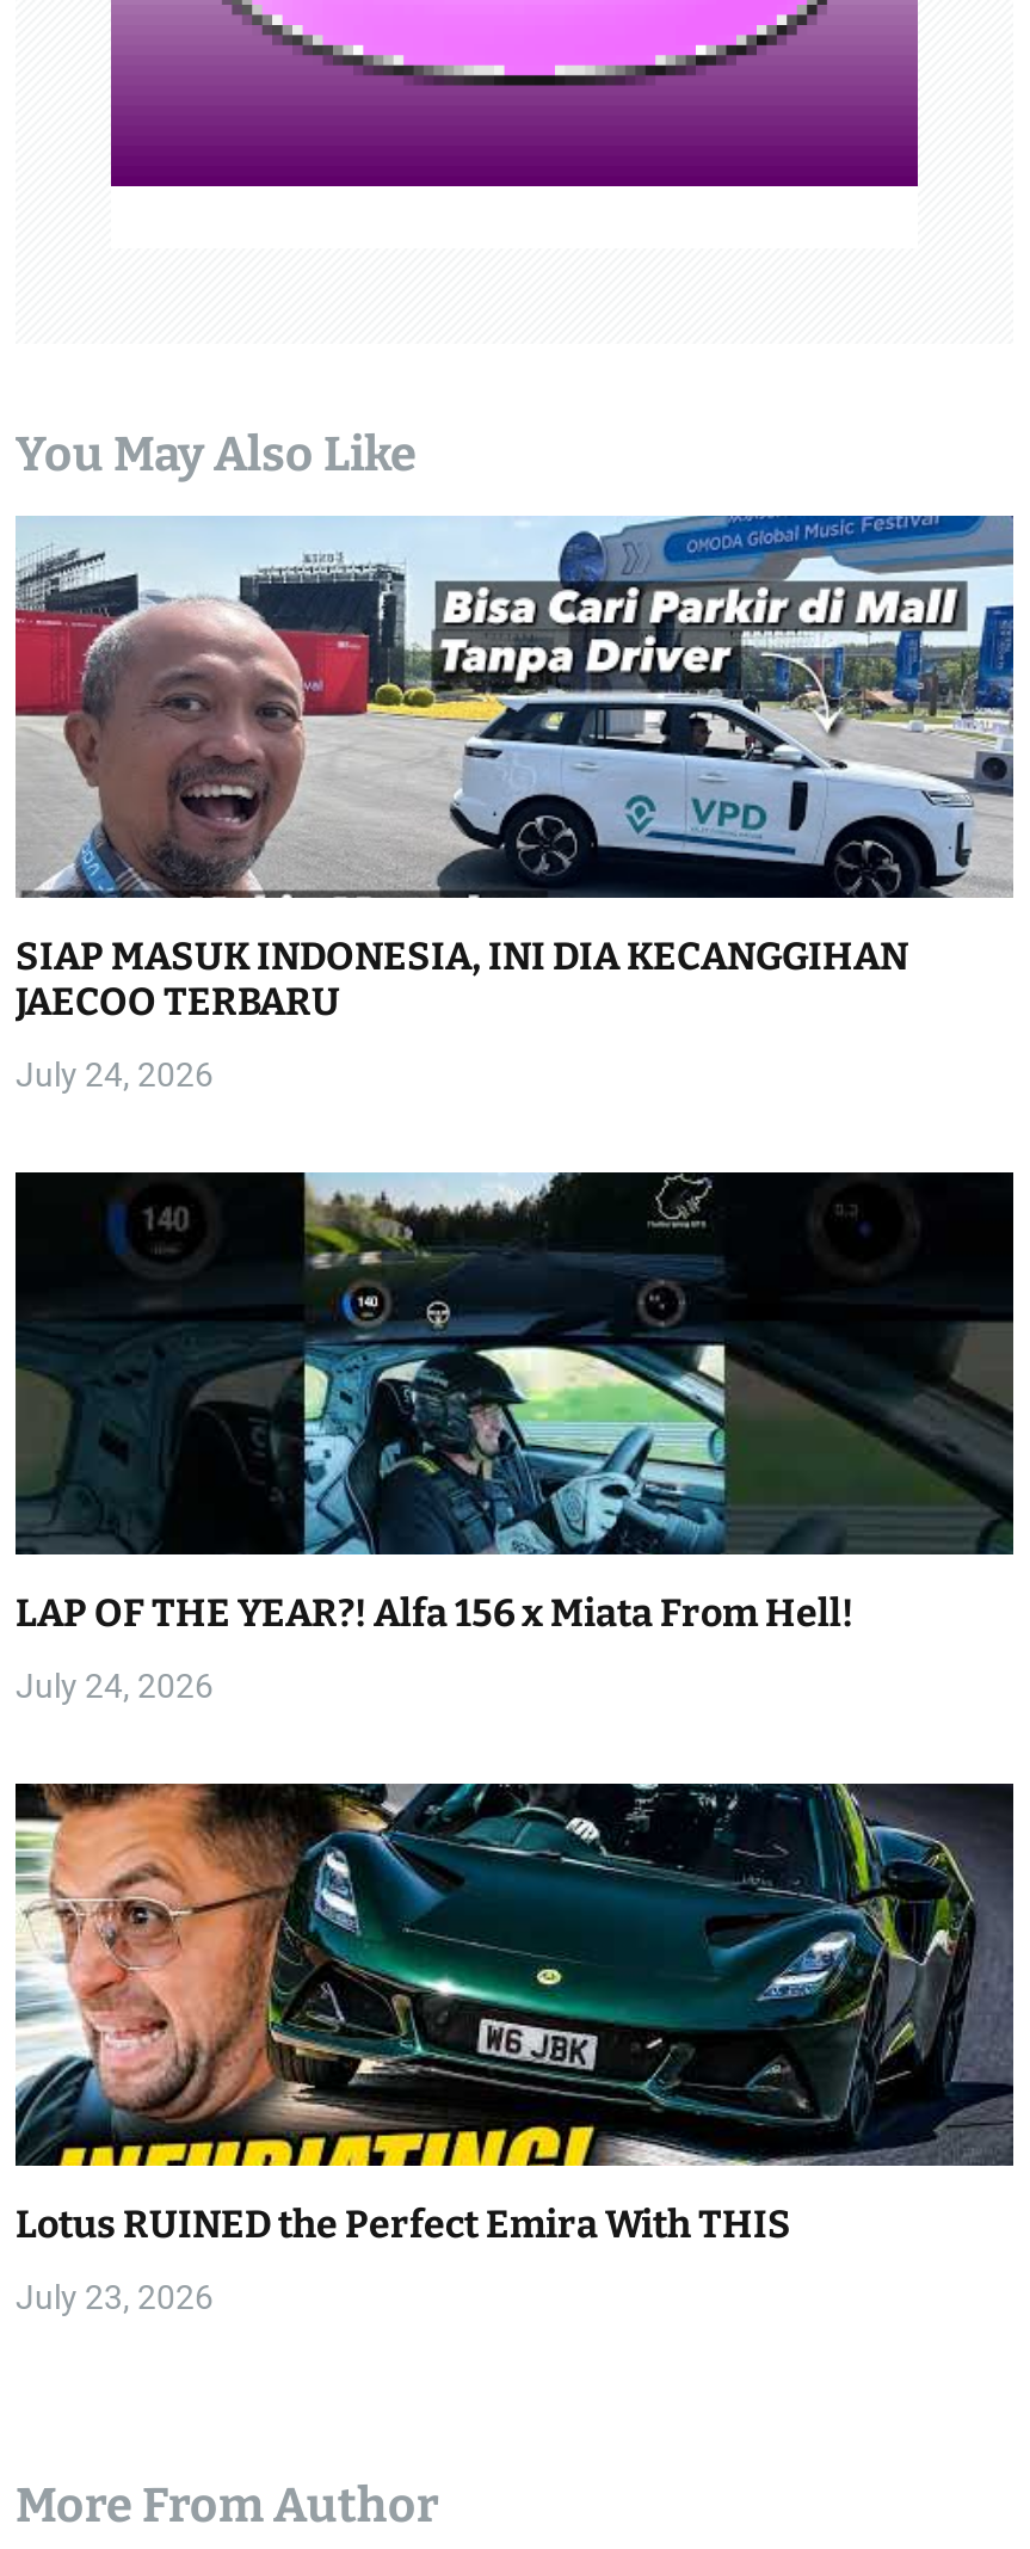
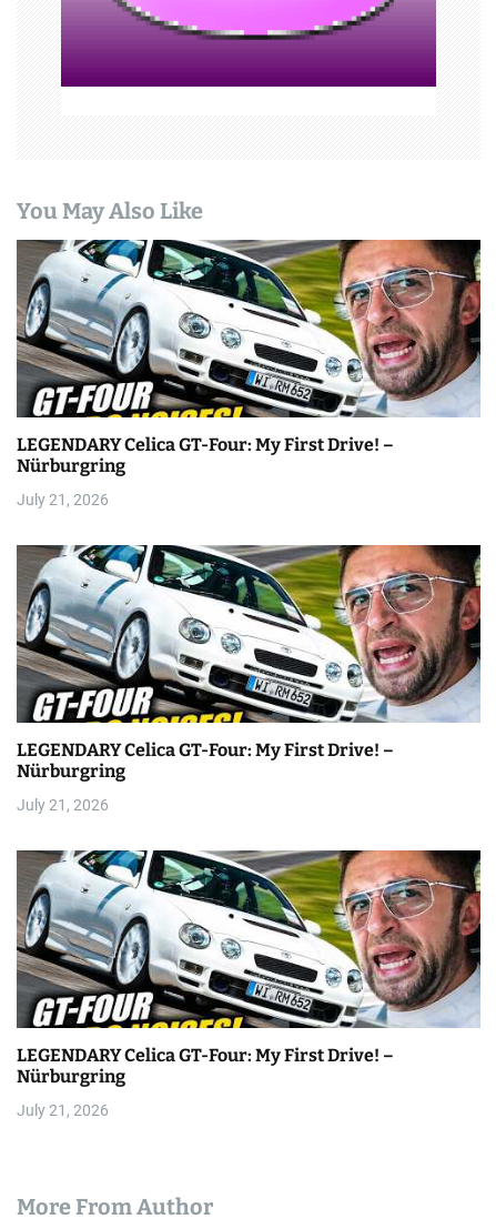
- [image]
- SIAP MASUK INDONESIA, INI DIA KECANGGIHAN
- JAECOO TERBARU
+ [image]
+ LEGENDARY Celica GT-Four: My First Drive! –
+ Nürburgring

- July 24, 2026
+ July 21, 2026

- [image]
- LAP OF THE YEAR?! Alfa 156 x Miata From Hell!
+ [image]
+ LEGENDARY Celica GT-Four: My First Drive! –
+ Nürburgring

- July 24, 2026
+ July 21, 2026

- [image]
- Lotus RUINED the Perfect Emira With THIS
+ [image]
+ LEGENDARY Celica GT-Four: My First Drive! –
+ Nürburgring

- July 23, 2026
+ July 21, 2026
